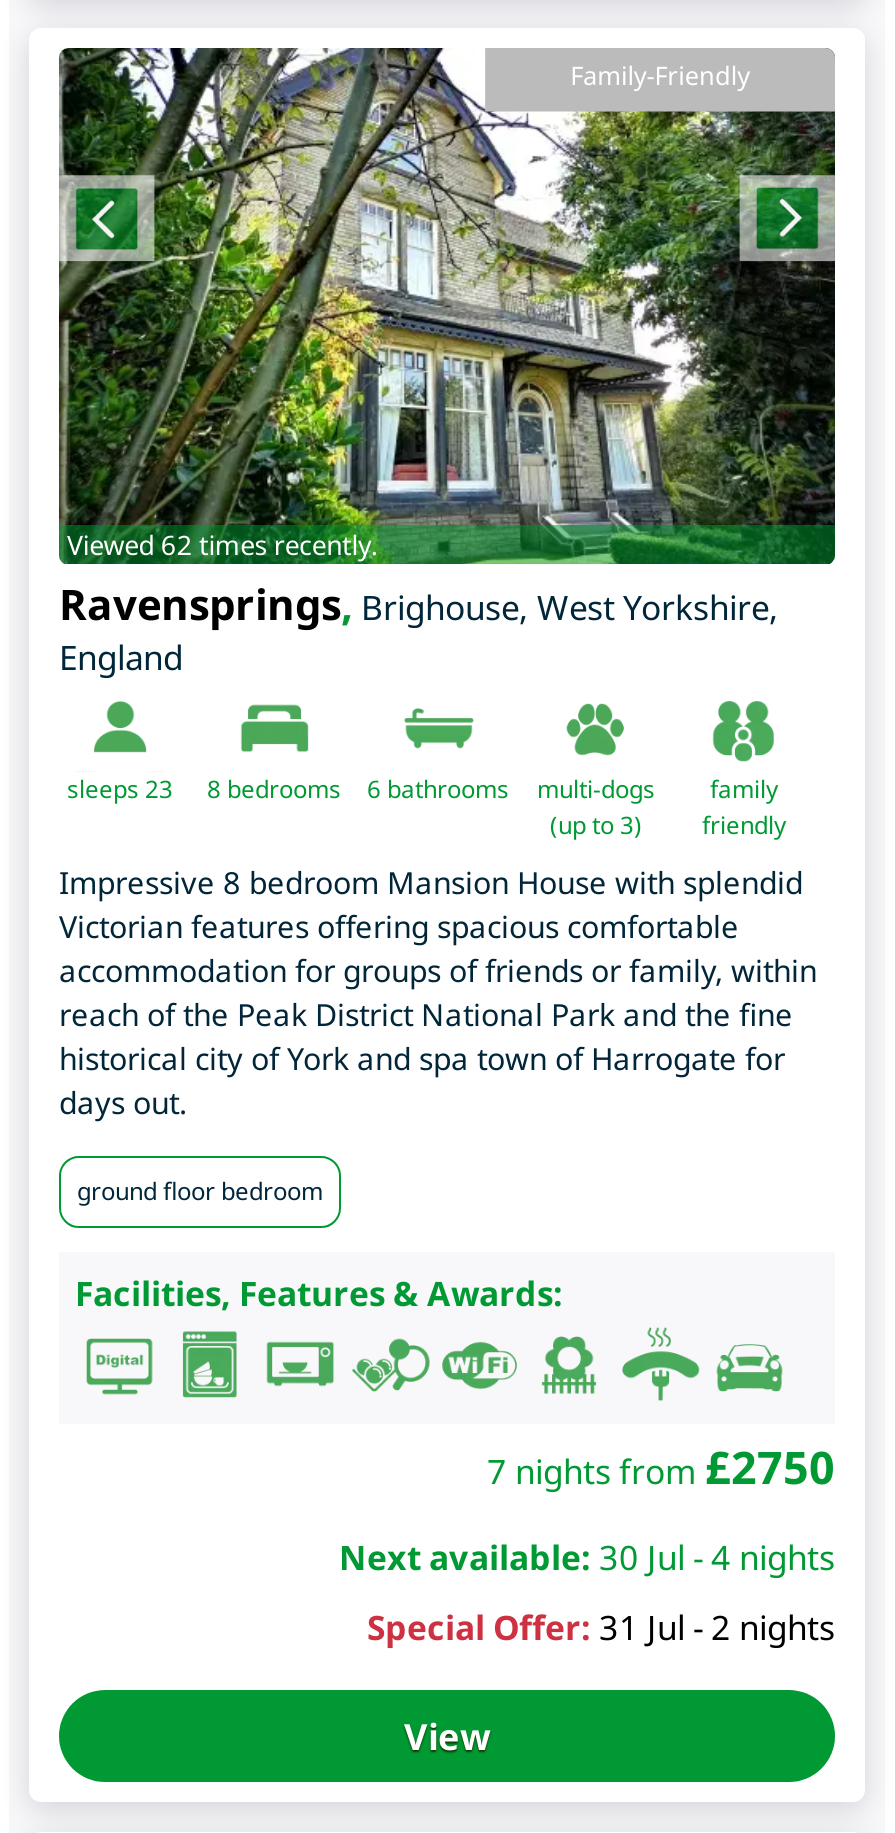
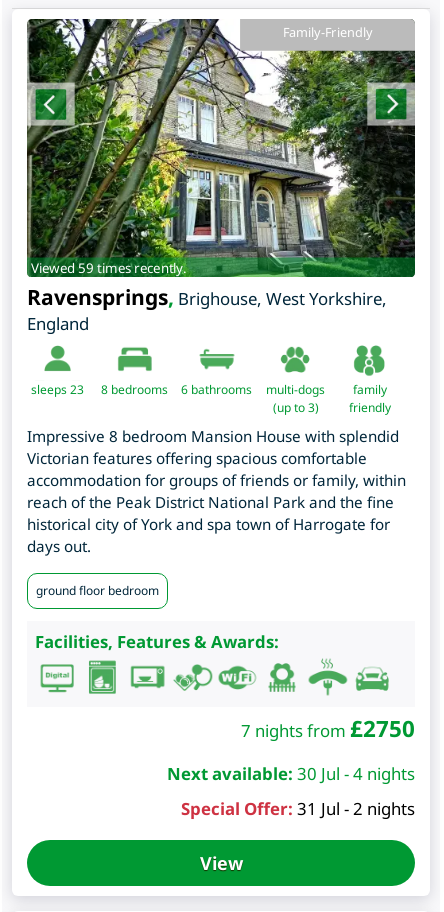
- Viewed 62 times recently.
+ Viewed 59 times recently.
